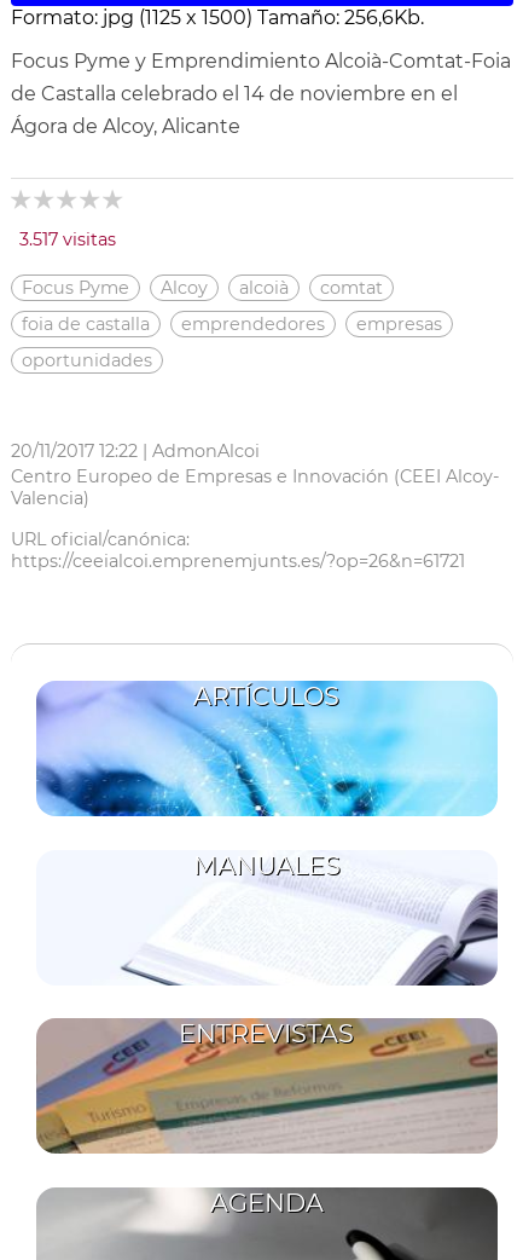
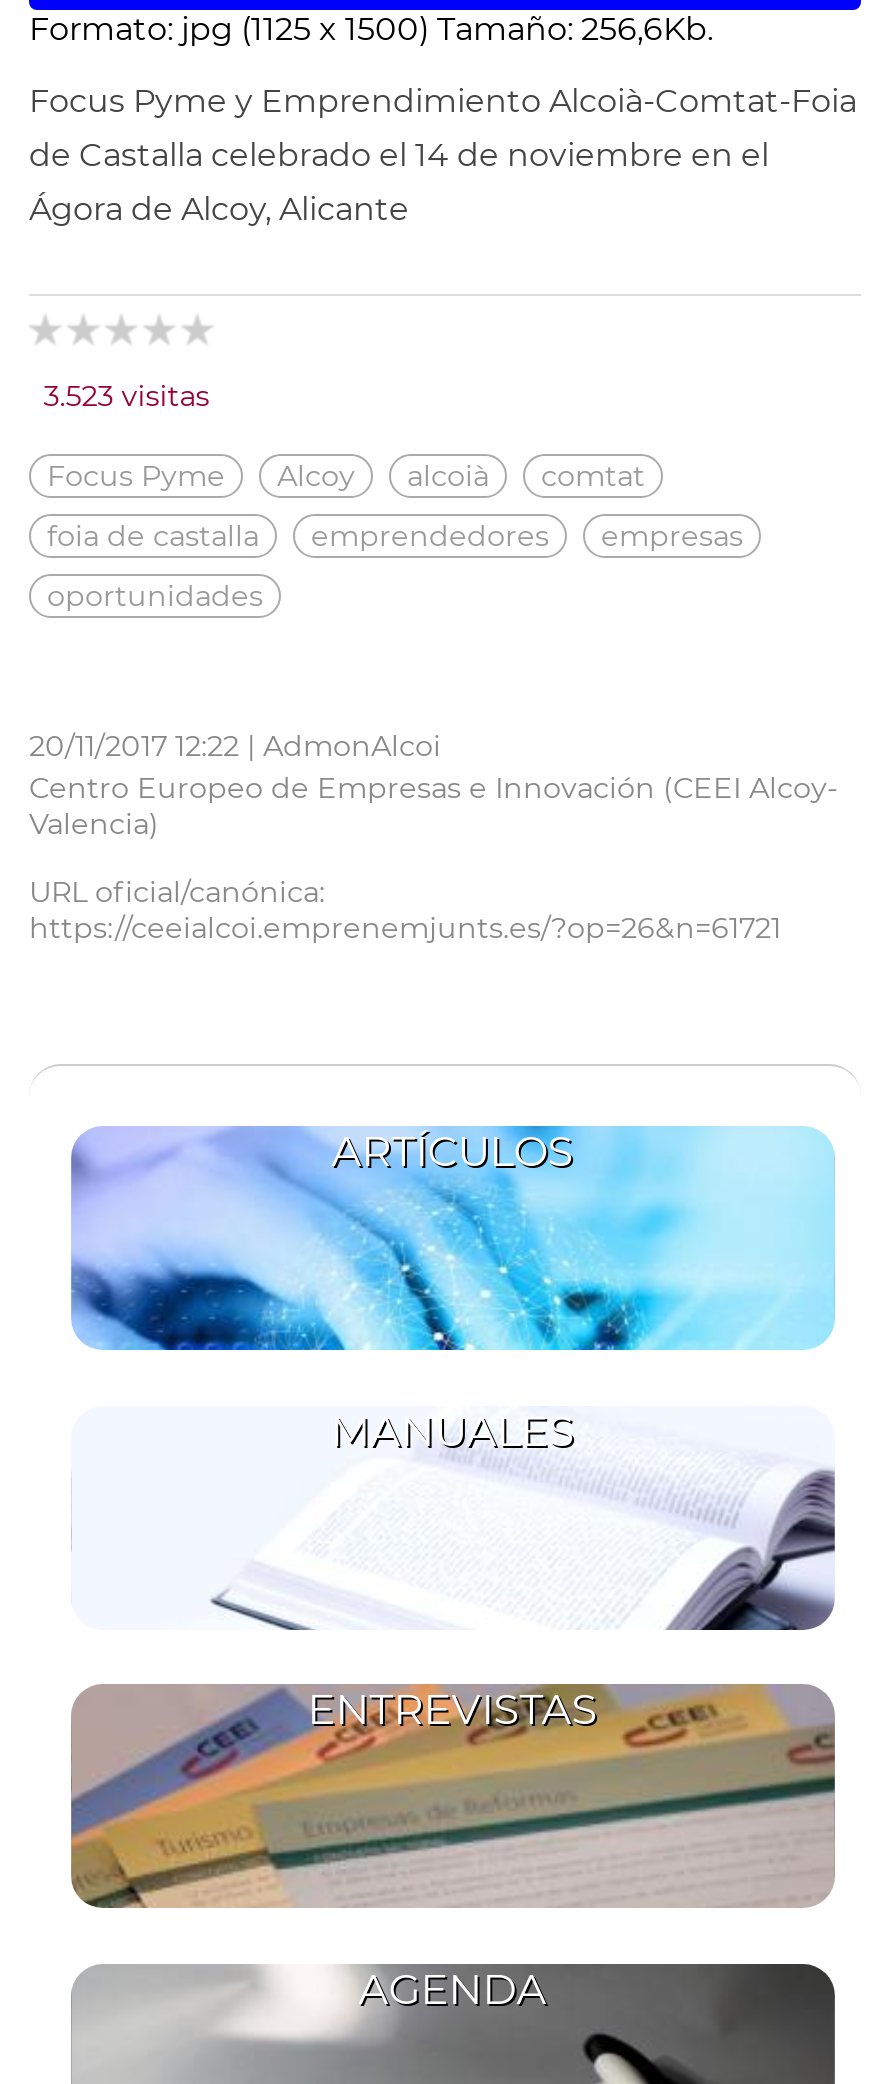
- 3.517 visitas
+ 3.523 visitas
